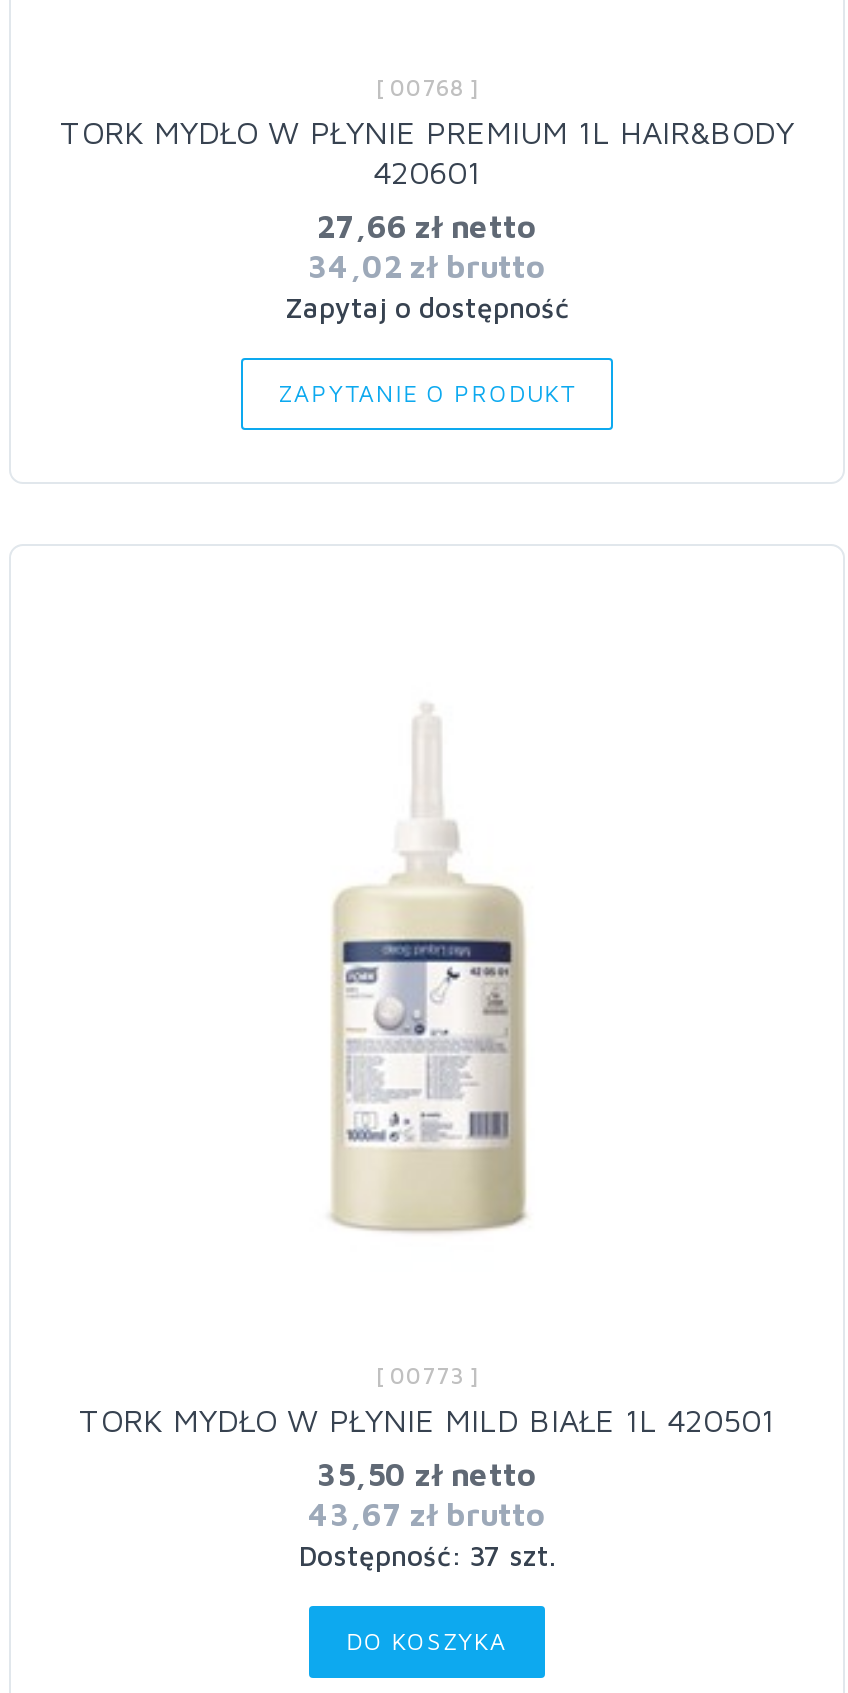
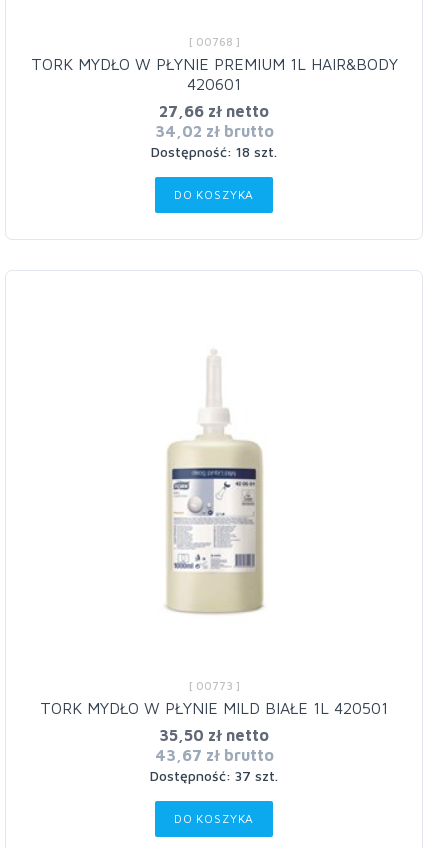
- Zapytaj o dostępność
+ Dostępność: 18 szt.

- ZAPYTANIE O PRODUKT
+ DO KOSZYKA
